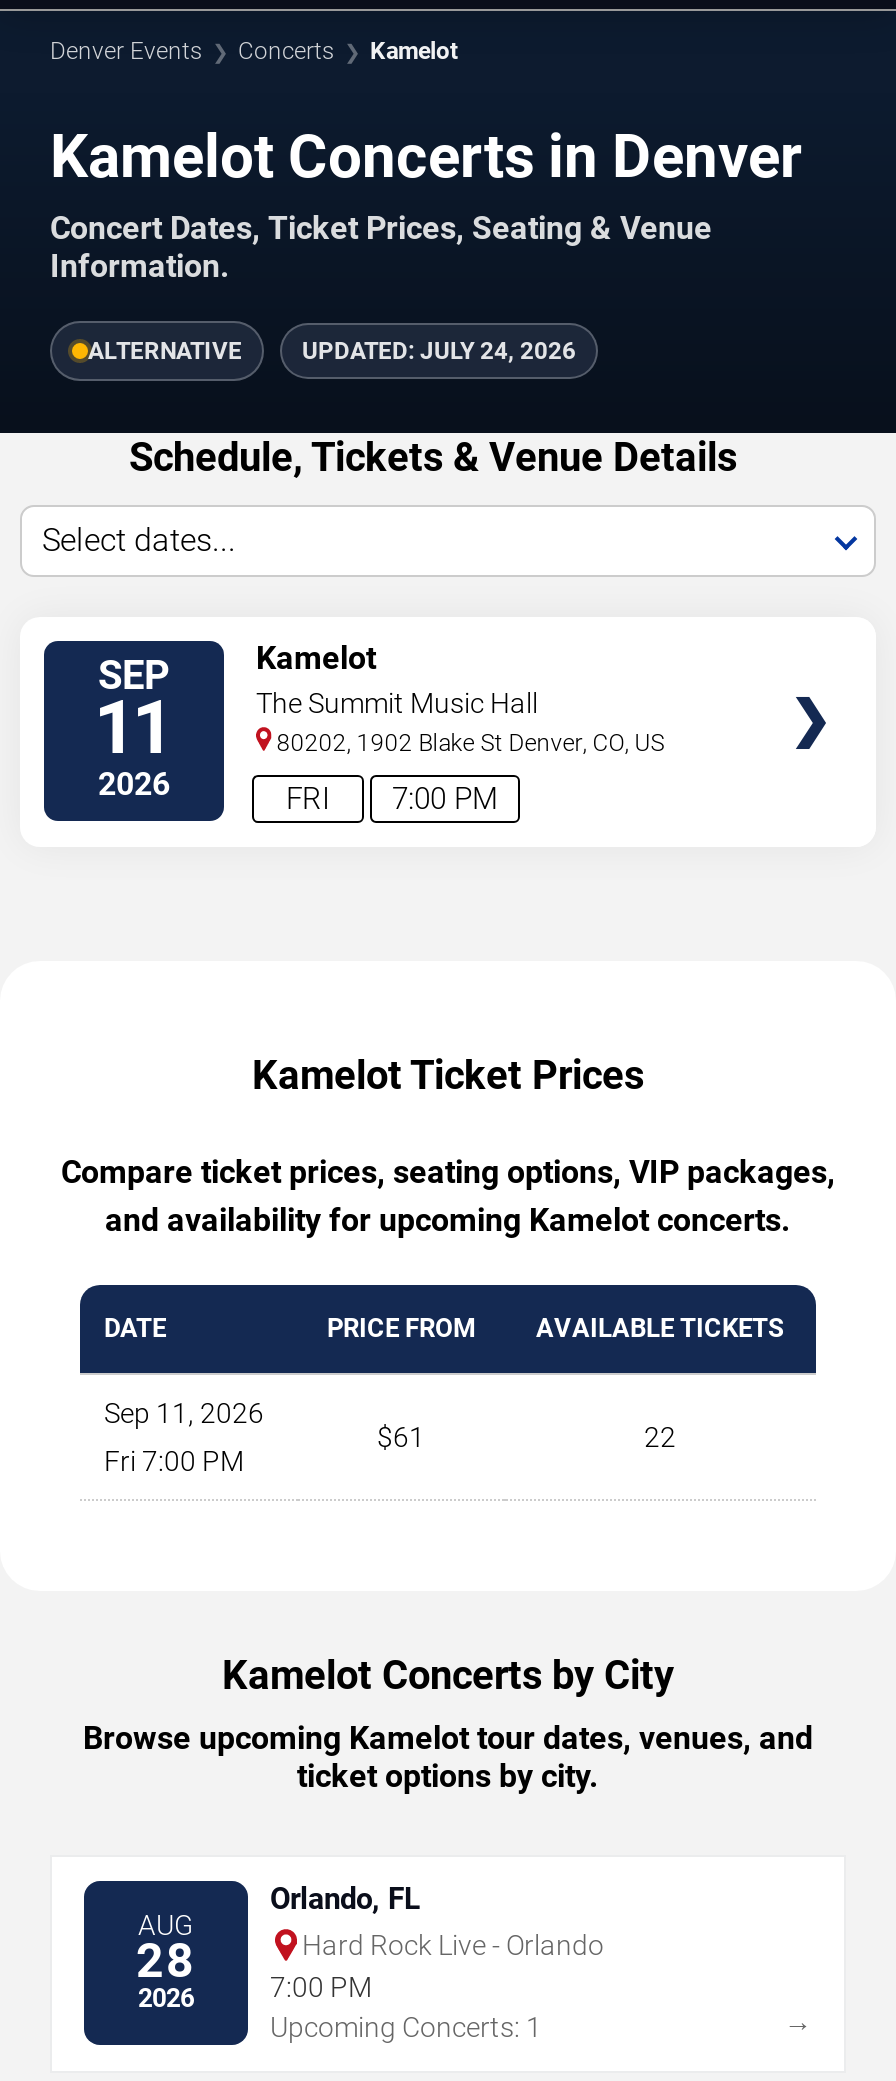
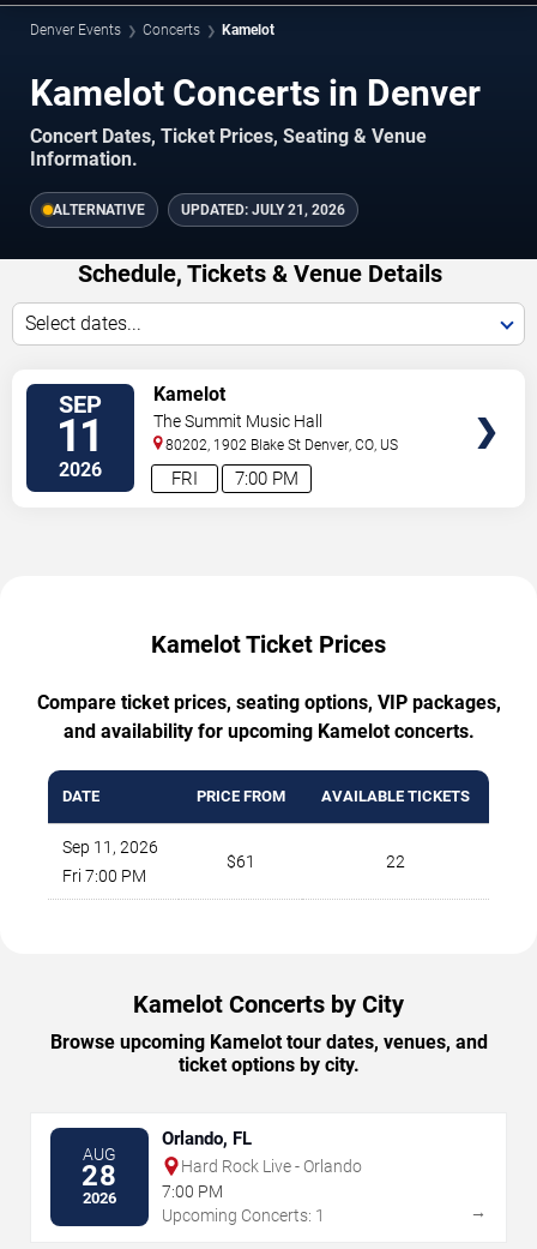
- UPDATED: JULY 24, 2026
+ UPDATED: JULY 21, 2026
